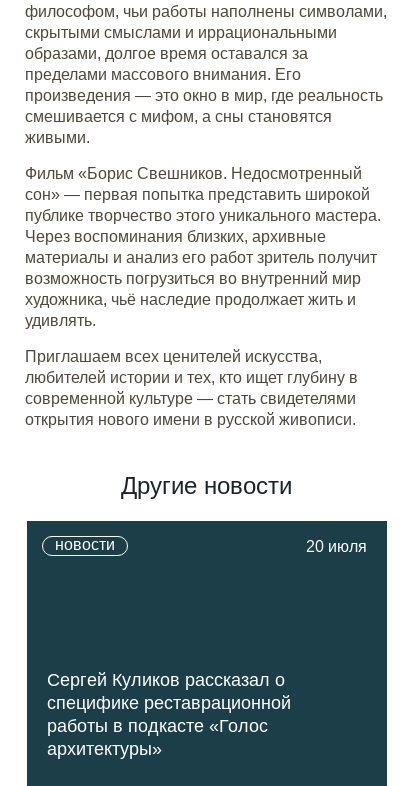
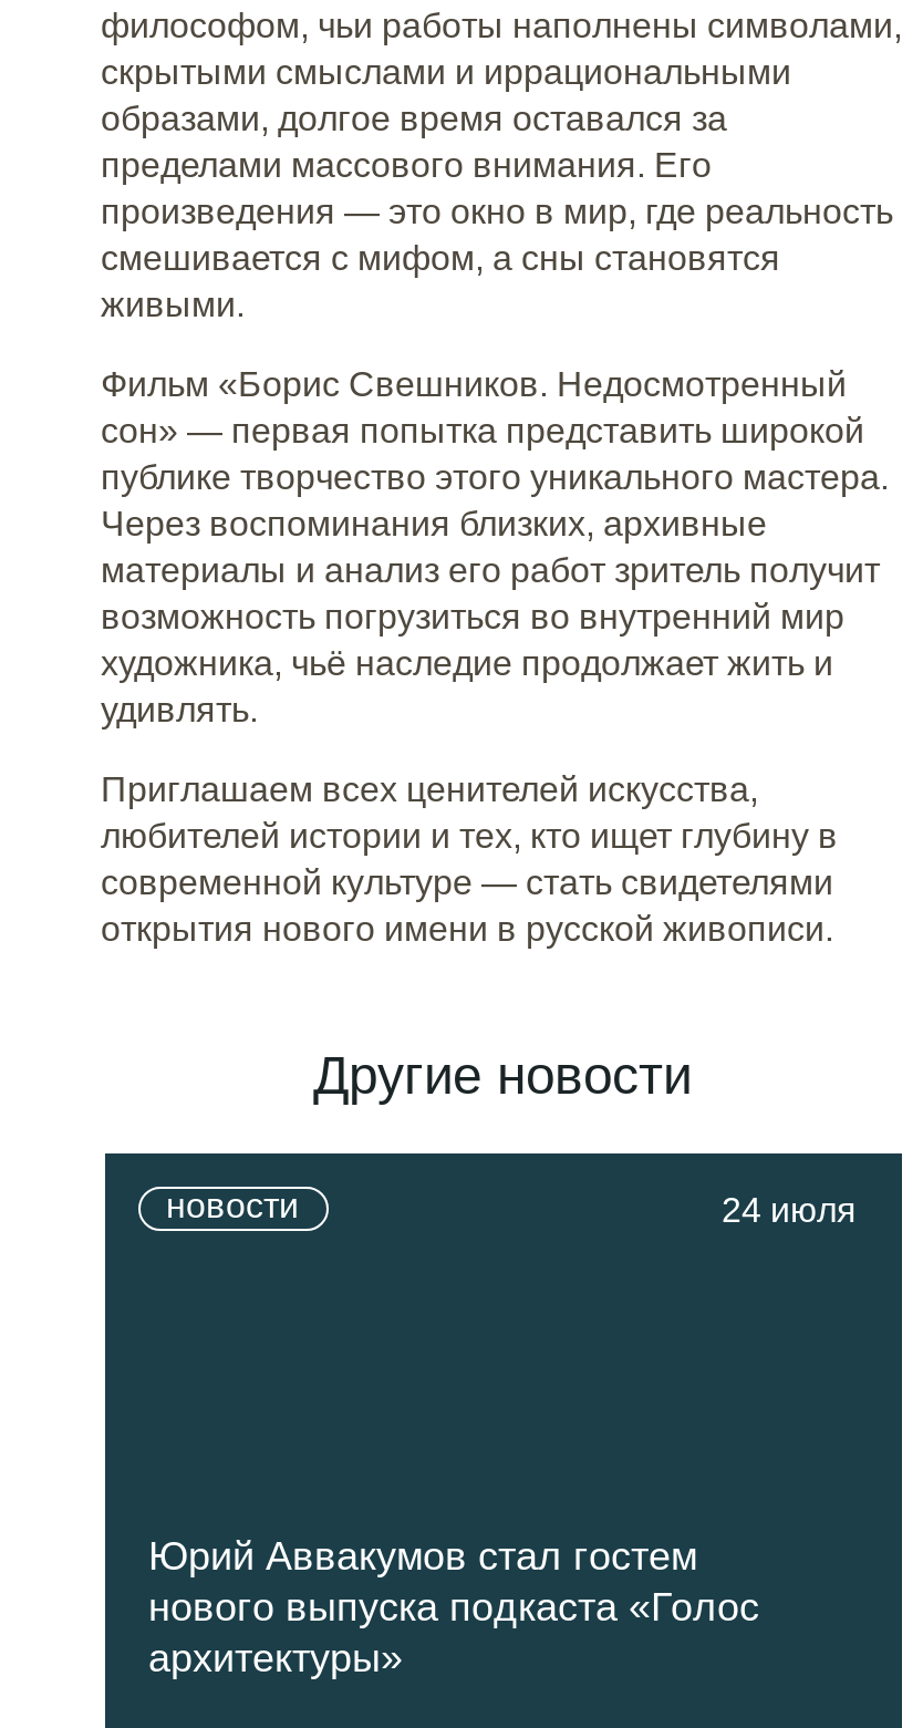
- 20 июля
+ 24 июля

- Сергей Куликов рассказал о
- специфике реставрационной
- работы в подкасте «Голос
+ Юрий Аввакумов стал гостем
+ нового выпуска подкаста «Голос
